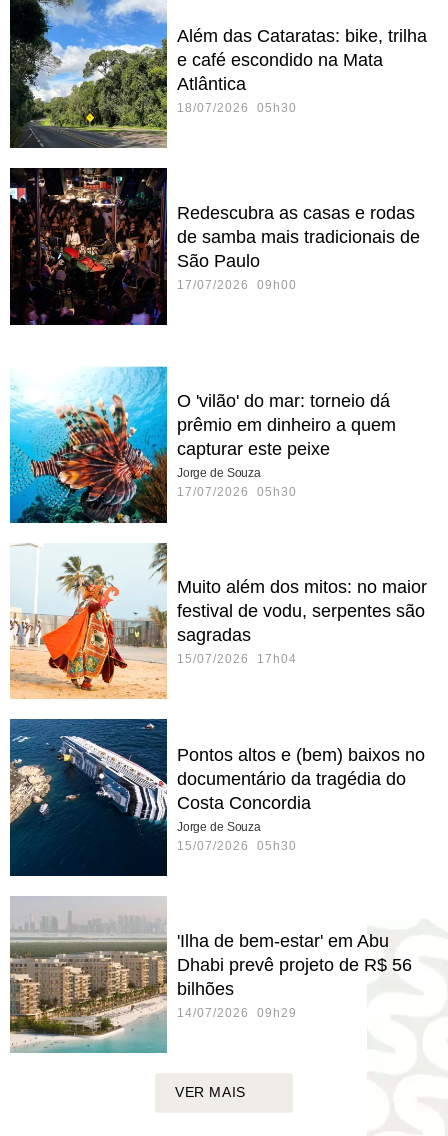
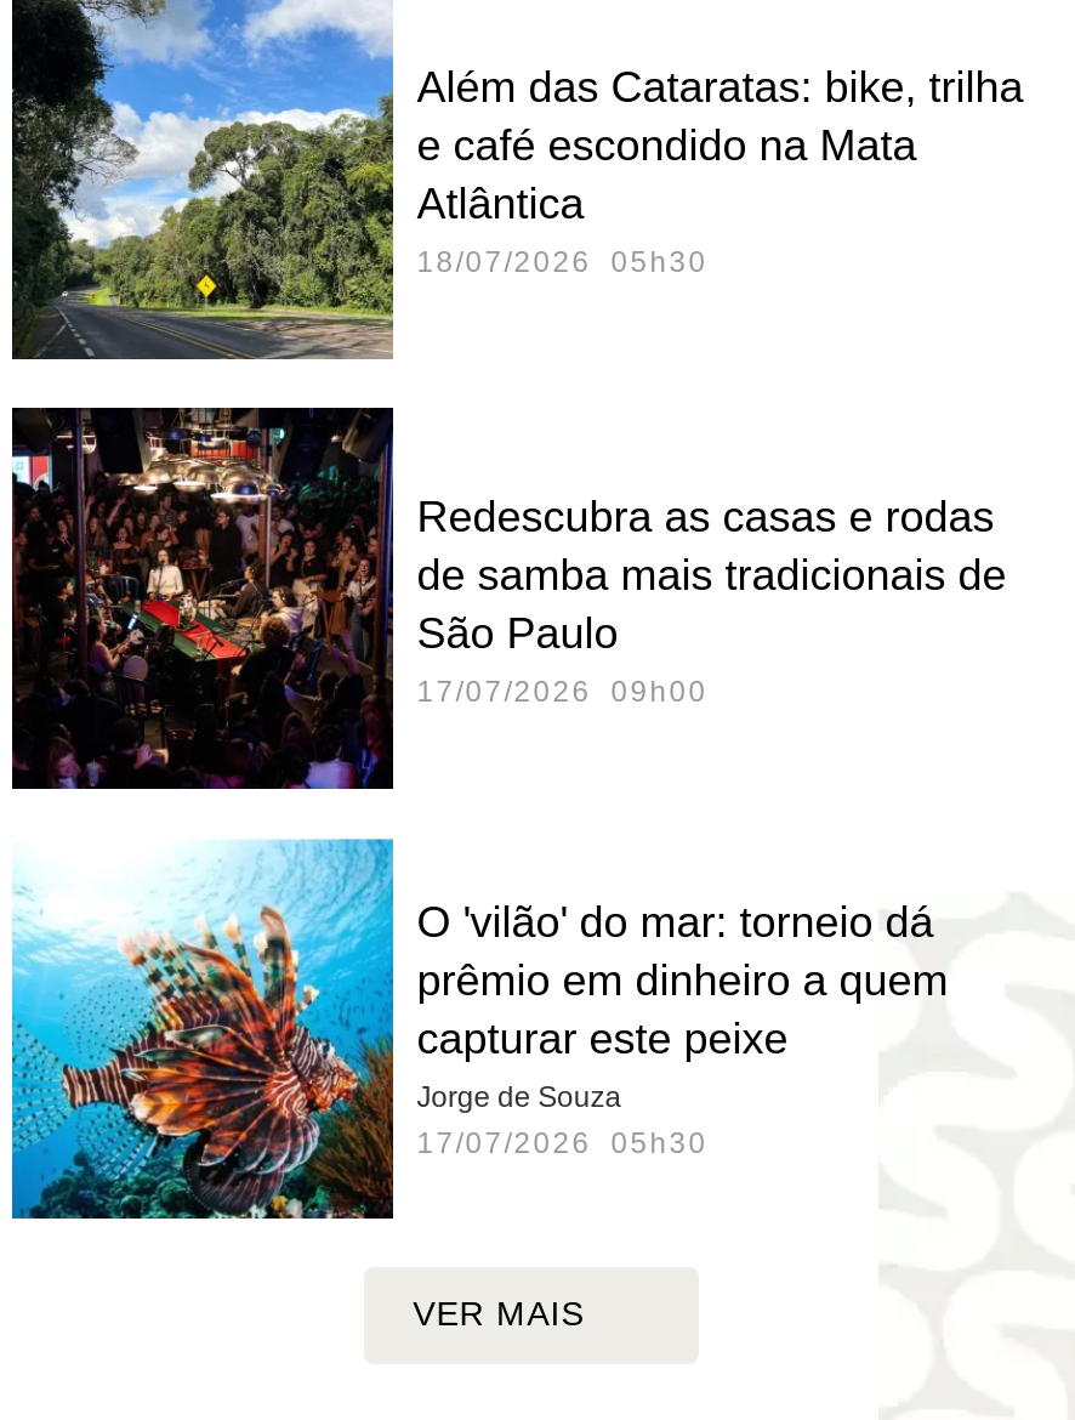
- [image]
- Muito além dos mitos: no maior
- festival de vodu, serpentes são
- sagradas
- 15/07/2026 17h04

- [image]
- Pontos altos e (bem) baixos no
- documentário da tragédia do
- Costa Concordia
- Jorge de Souza
- 15/07/2026 05h30

- [image]
- 'Ilha de bem-estar' em Abu
- Dhabi prevê projeto de R$ 56
- bilhões
- 14/07/2026 09h29
